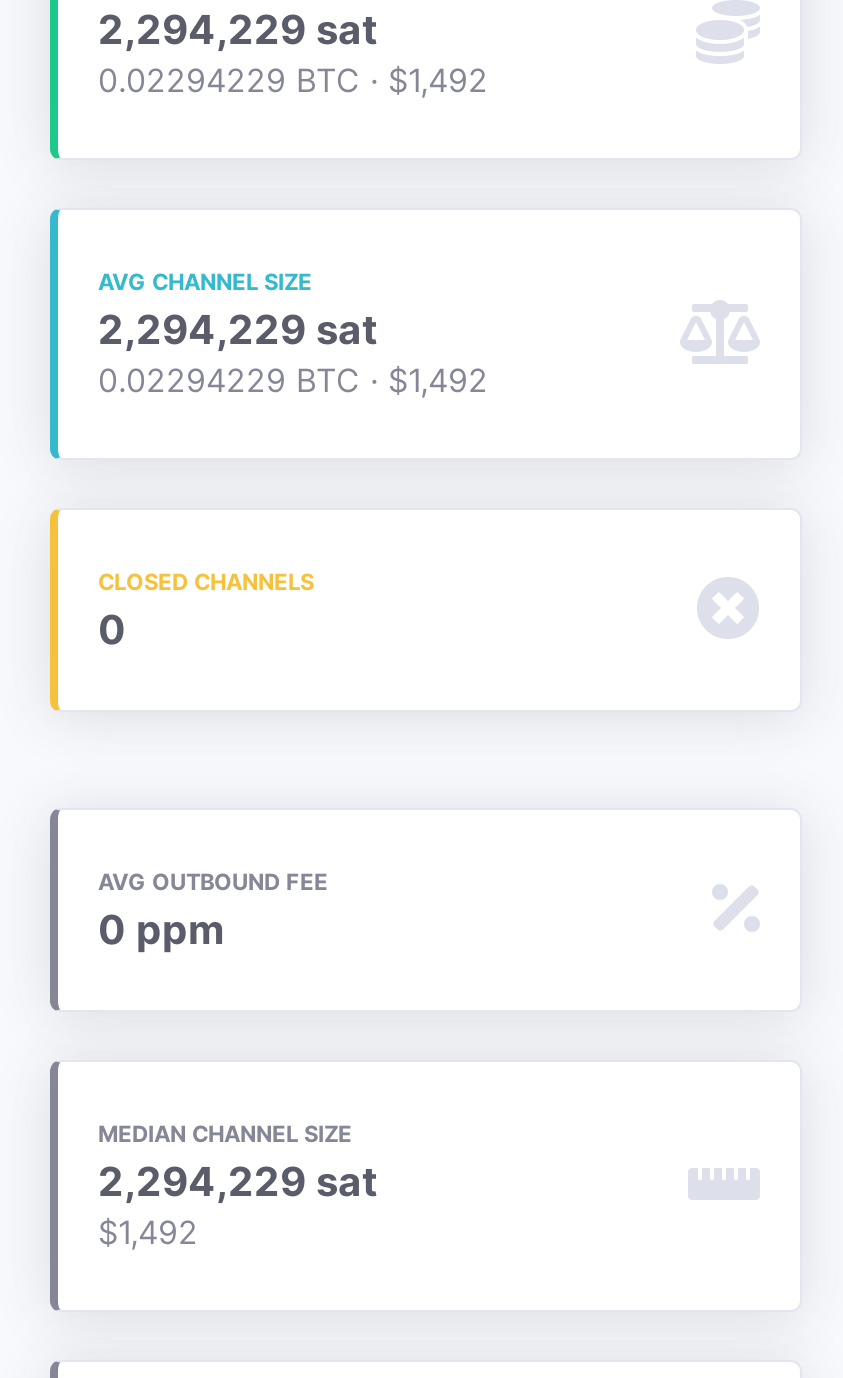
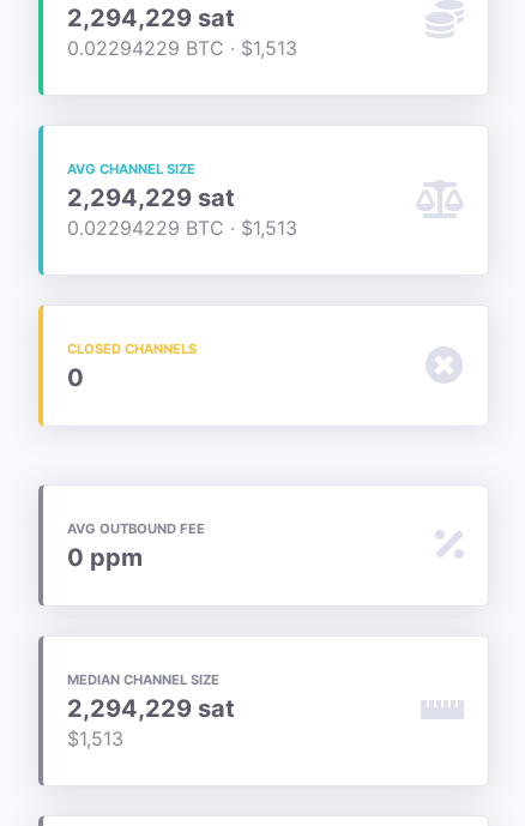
- 0.02294229 BTC · $1,492
+ 0.02294229 BTC · $1,513

- 0.02294229 BTC · $1,492
+ 0.02294229 BTC · $1,513

- $1,492
+ $1,513
